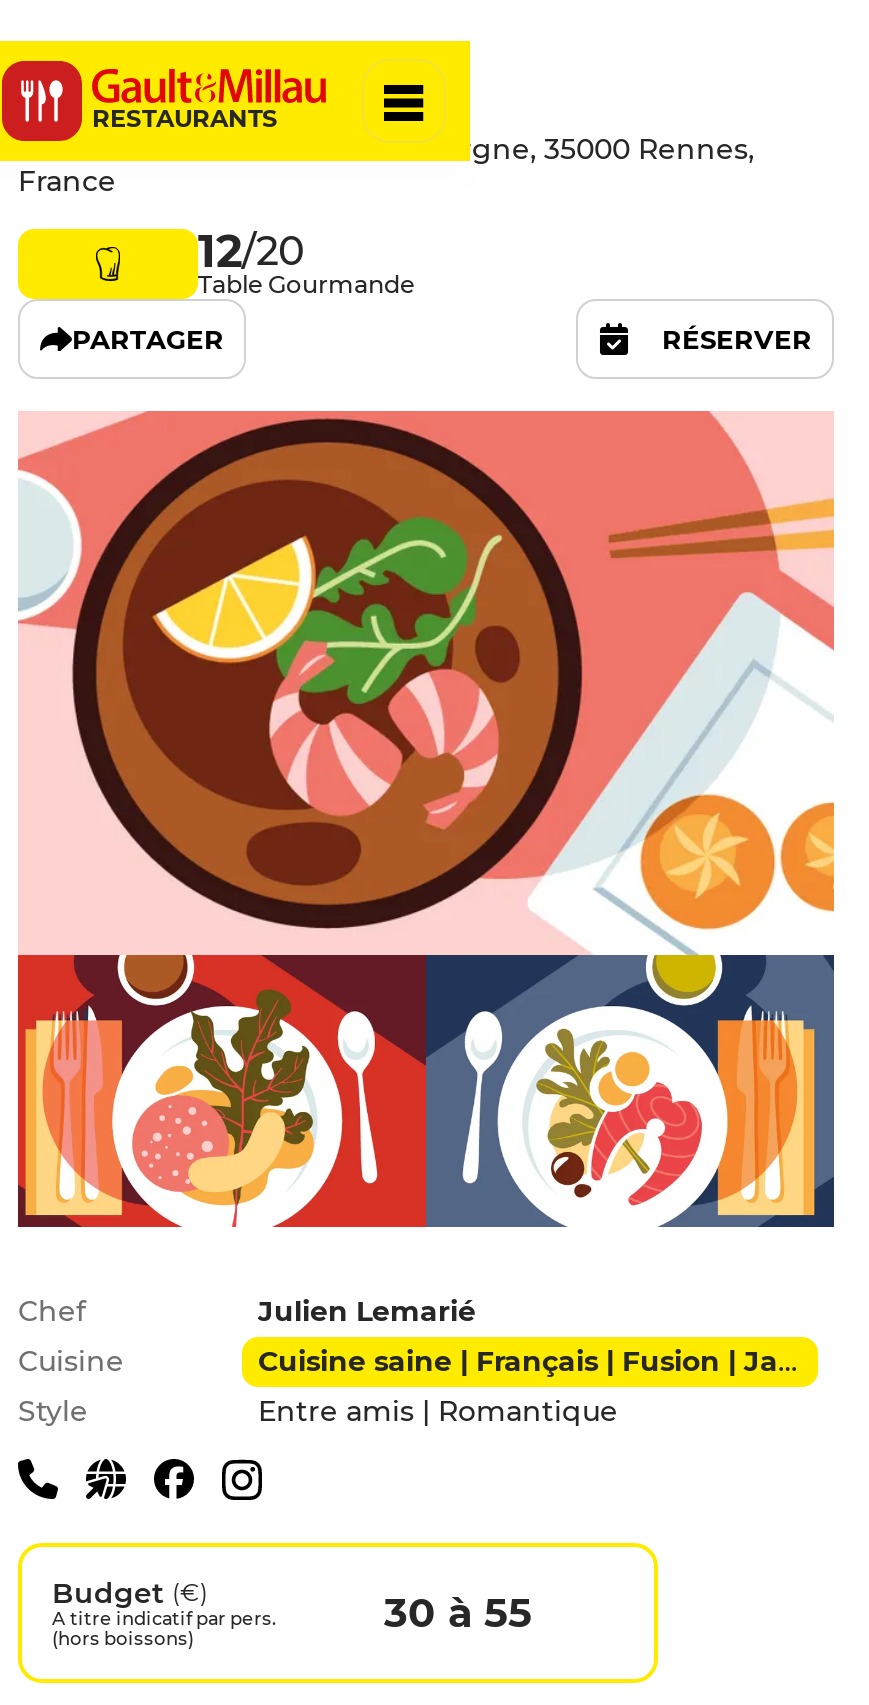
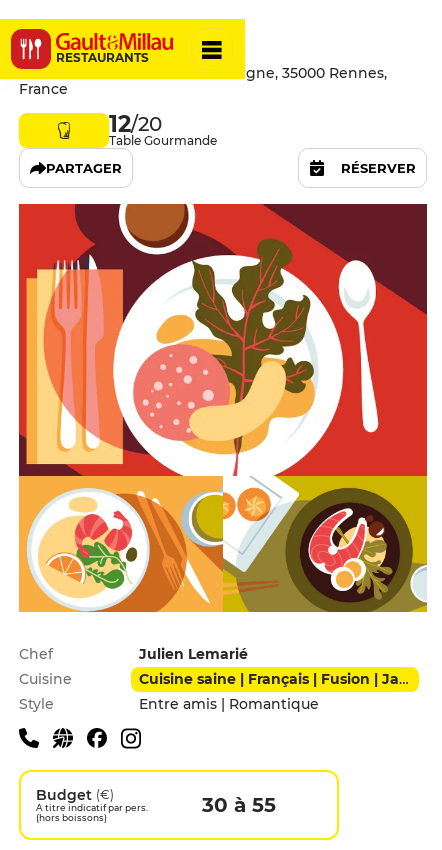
- [image]
+ [image]
